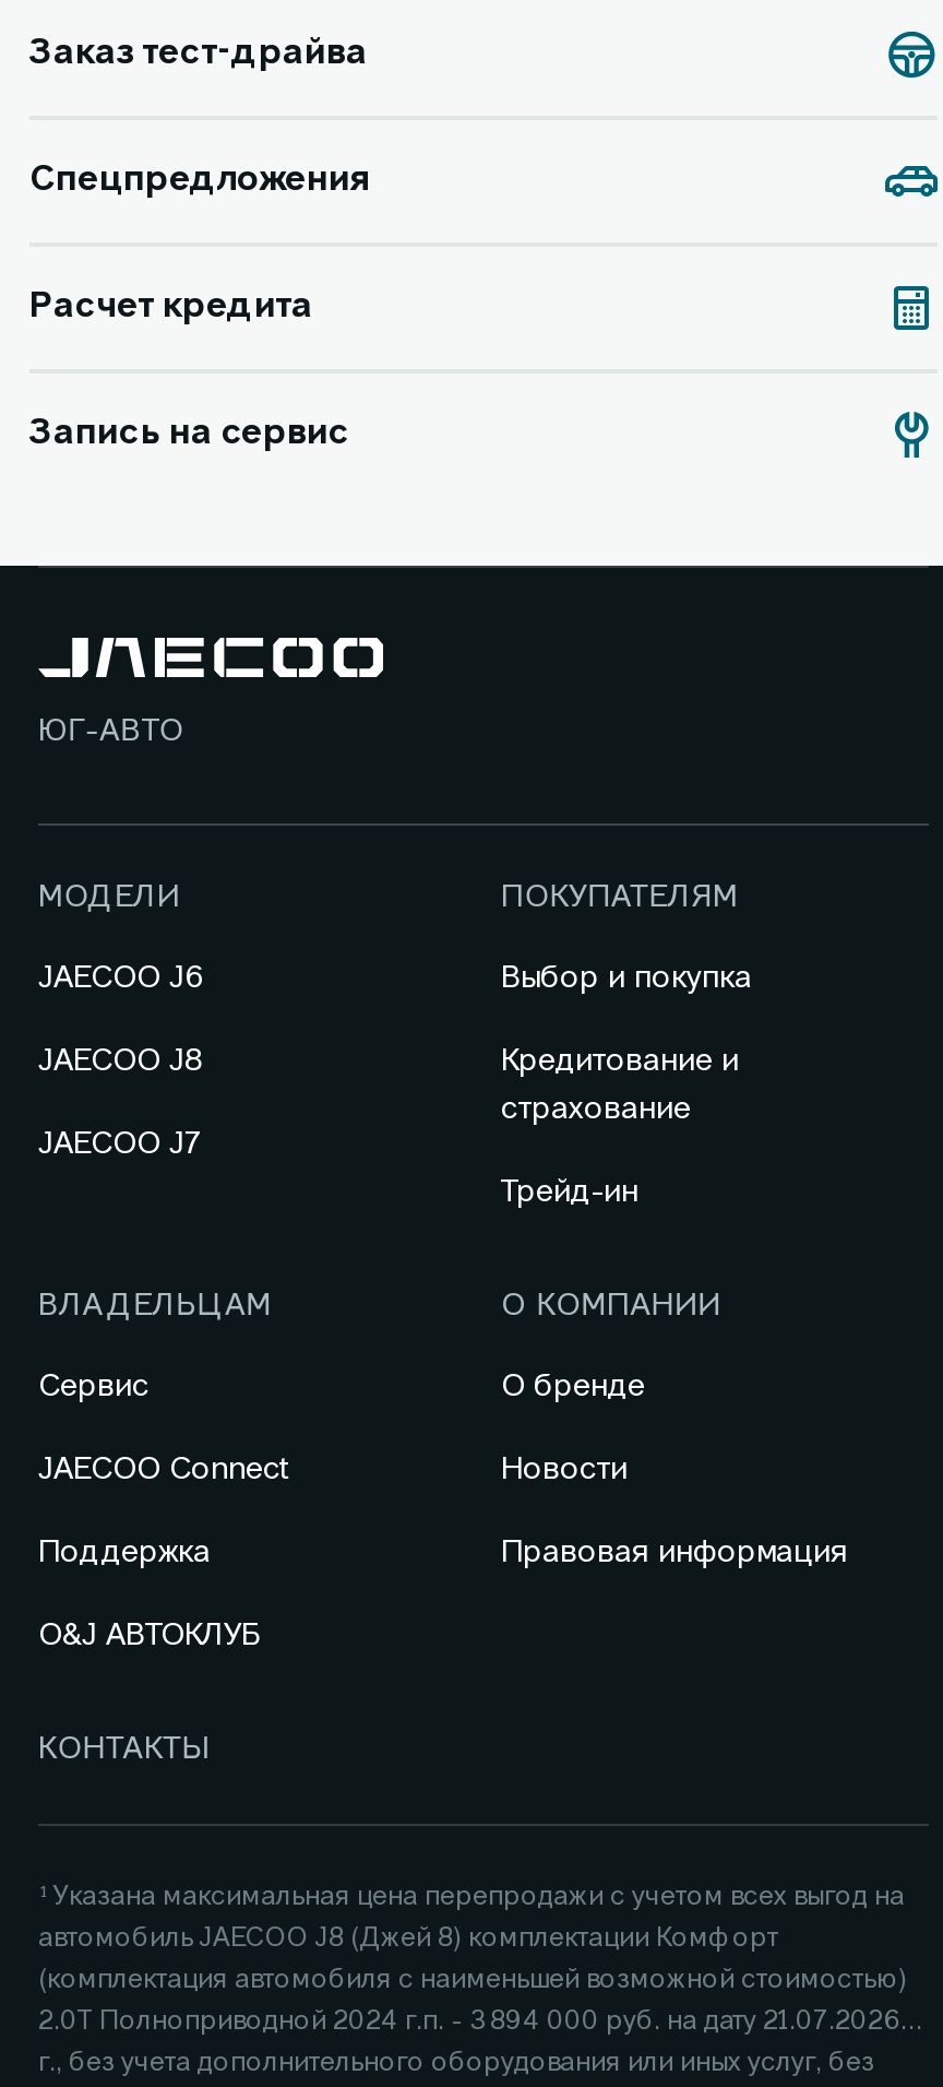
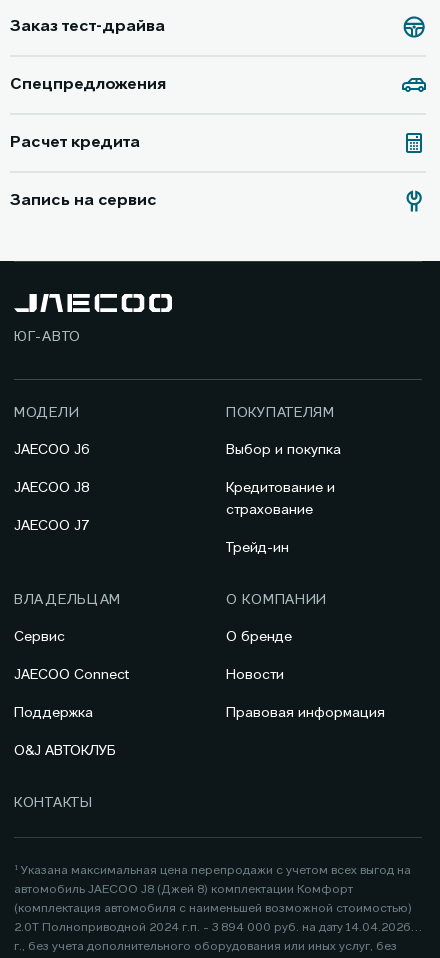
- 2.0Т Полноприводной 2024 г.п. - 3 894 000 руб. на дату 21.07.2026
+ 2.0Т Полноприводной 2024 г.п. - 3 894 000 руб. на дату 14.04.2026
